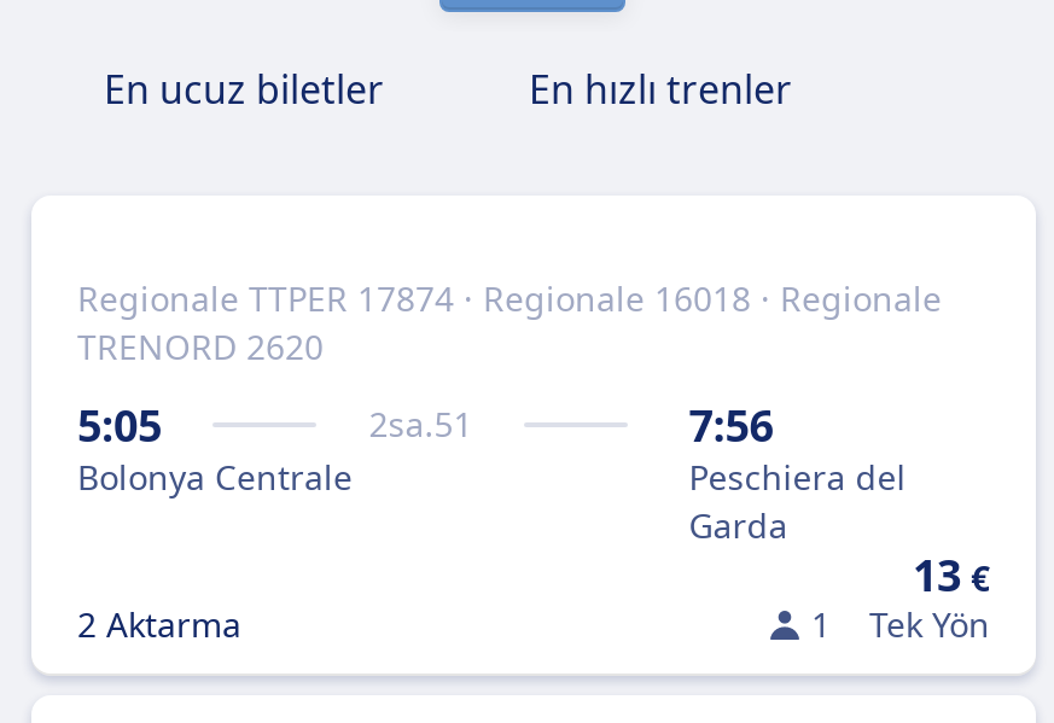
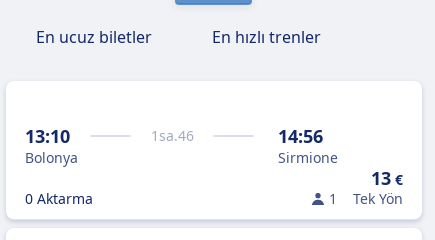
- Regionale TTPER 17874 · Regionale 16018 · Regionale
- TRENORD 2620
- 5:05
- 2sa.51
- Bolonya Centrale
+ 13:10
+ 1 sa.46
+ Bolonya

- 7:56
- Peschiera del
- Garda
+ 14:56
+ Sirmione

- 2 Aktarma
+ 0 Aktarma
